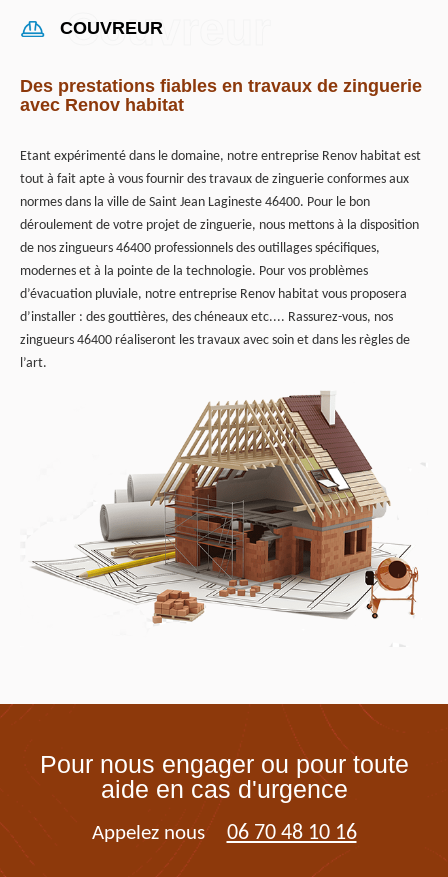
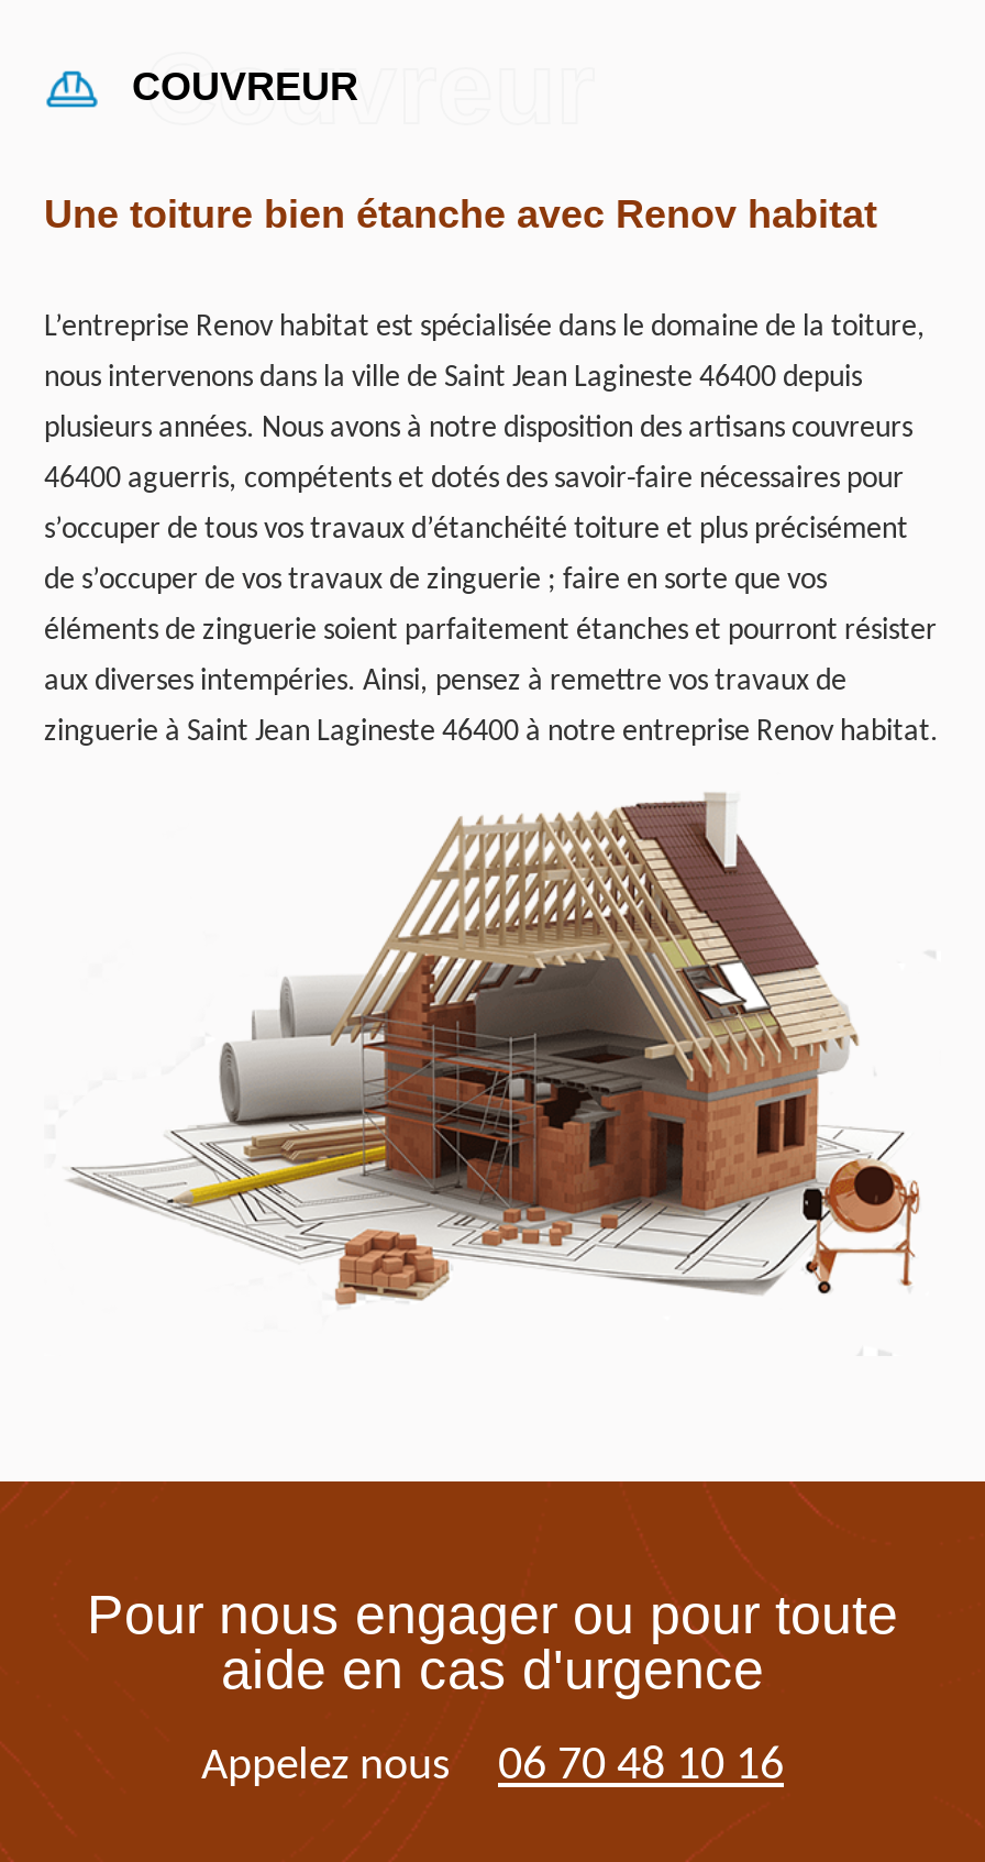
- Des prestations fiables en travaux de zinguerie
- avec Renov habitat
- Etant expérimenté dans le domaine, notre entreprise Renov habitat est
- tout à fait apte à vous fournir des travaux de zinguerie conformes aux
- normes dans la ville de Saint Jean Lagineste 46400. Pour le bon
- déroulement de votre projet de zinguerie, nous mettons à la disposition
- de nos zingueurs 46400 professionnels des outillages spécifiques,
- modernes et à la pointe de la technologie. Pour vos problèmes
- d’évacuation pluviale, notre entreprise Renov habitat vous proposera
- d’installer : des gouttières, des chéneaux etc.... Rassurez-vous, nos
- zingueurs 46400 réaliseront les travaux avec soin et dans les règles de
- l’art.
+ Une toiture bien étanche avec Renov habitat
+ L’entreprise Renov habitat est spécialisée dans le domaine de la toiture,
+ nous intervenons dans la ville de Saint Jean Lagineste 46400 depuis
+ plusieurs années. Nous avons à notre disposition des artisans couvreurs
+ 46400 aguerris, compétents et dotés des savoir-faire nécessaires pour
+ s’occuper de tous vos travaux d’étanchéité toiture et plus précisément
+ de s’occuper de vos travaux de zinguerie ; faire en sorte que vos
+ éléments de zinguerie soient parfaitement étanches et pourront résister
+ aux diverses intempéries. Ainsi, pensez à remettre vos travaux de
+ zinguerie à Saint Jean Lagineste 46400 à notre entreprise Renov habitat.
